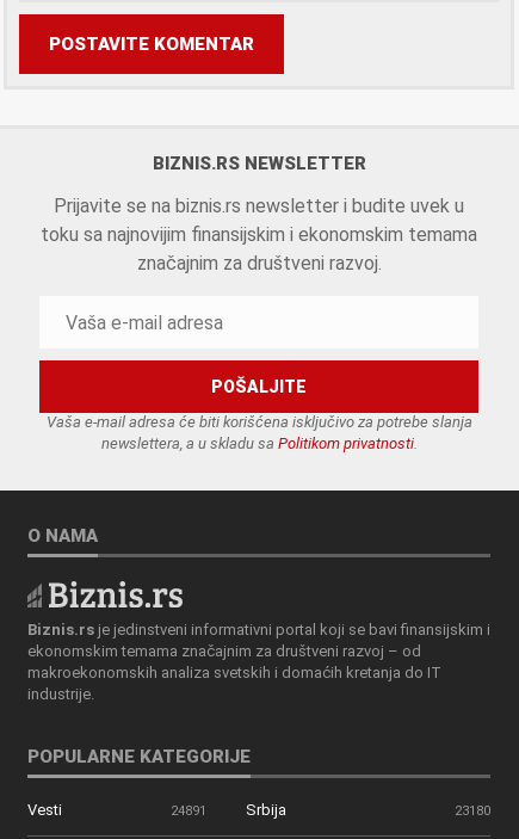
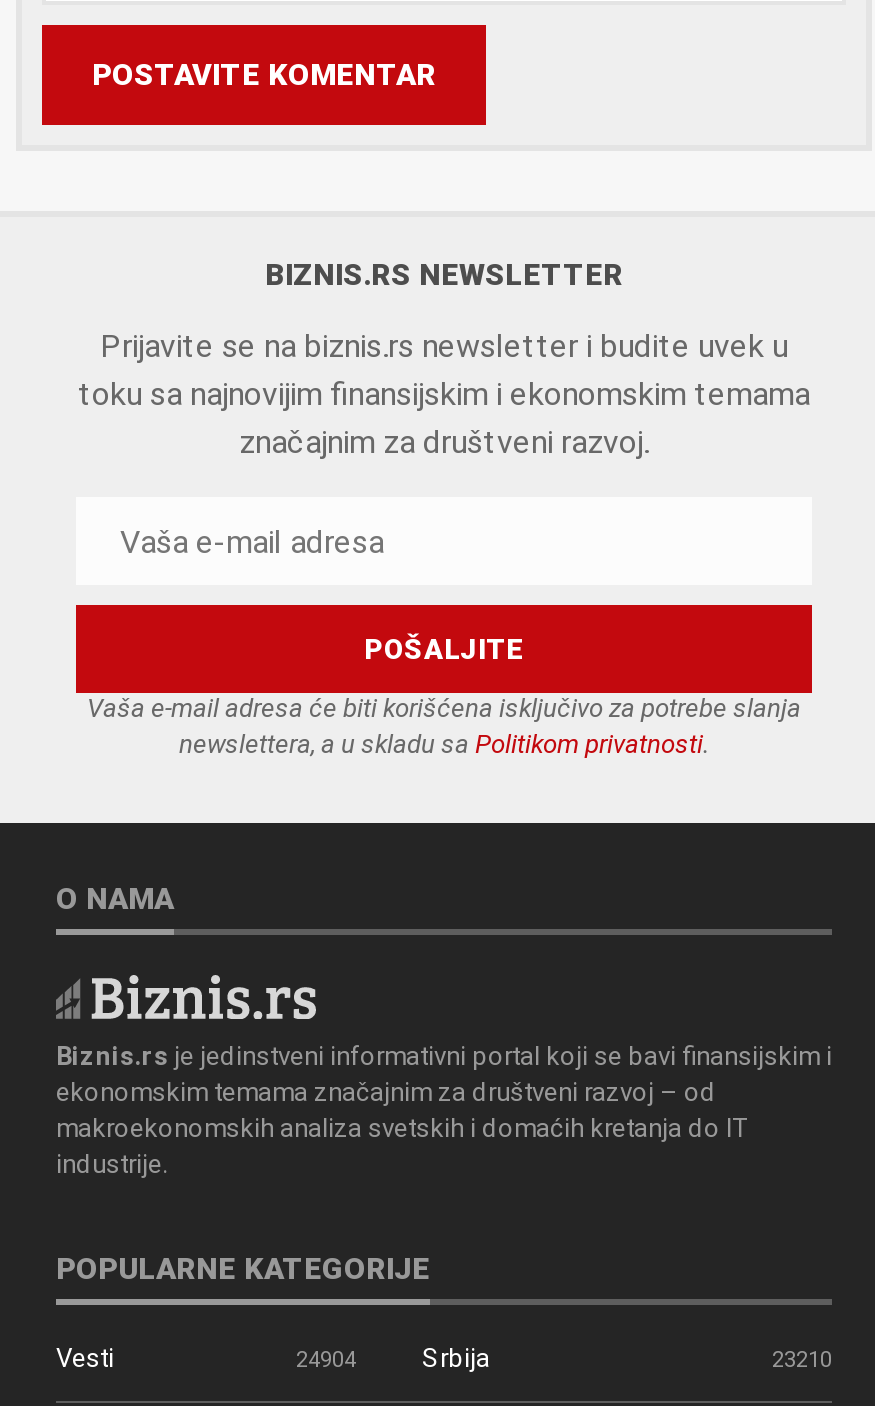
- 24891
+ 24904

- 23180
+ 23210
